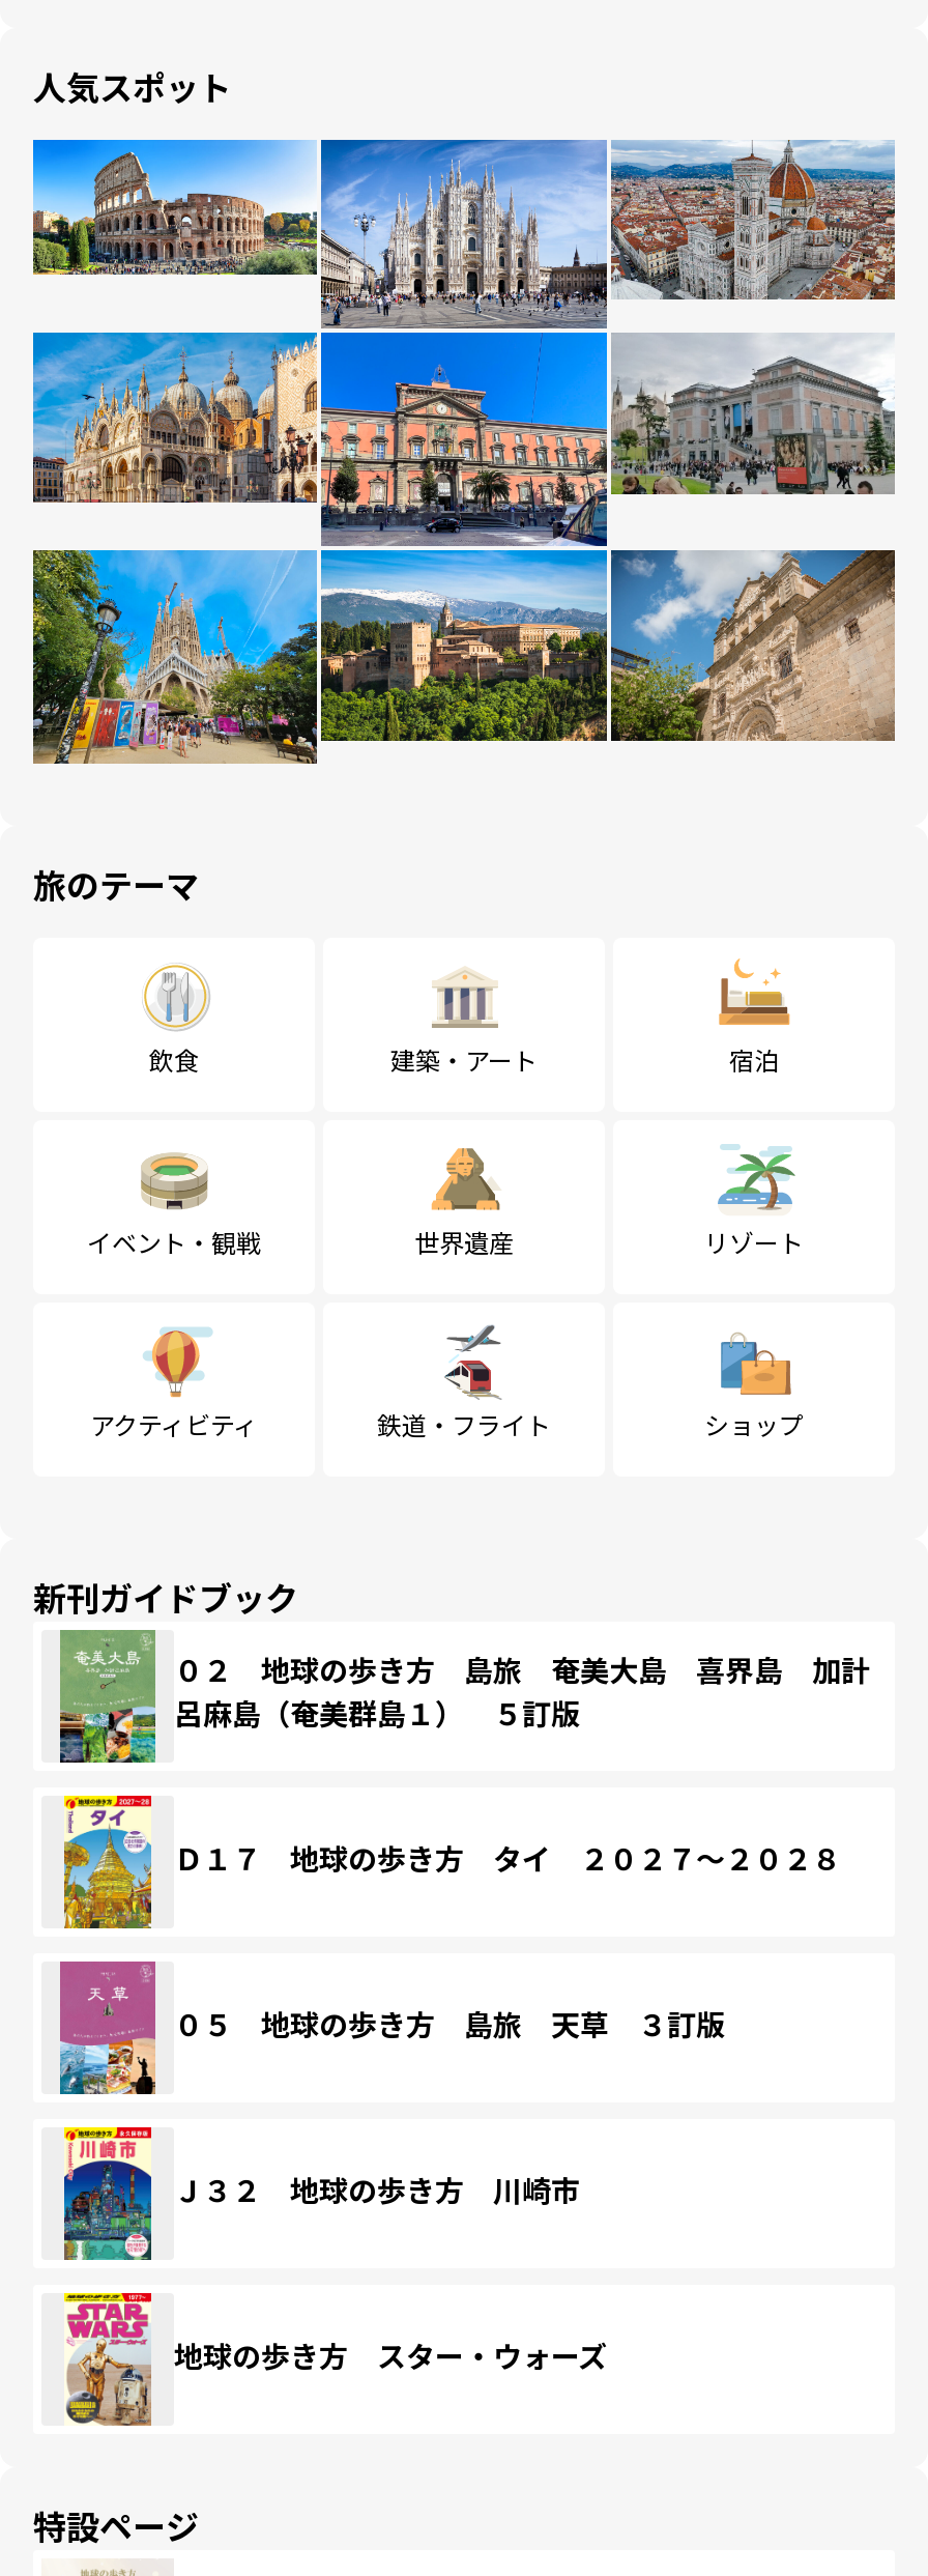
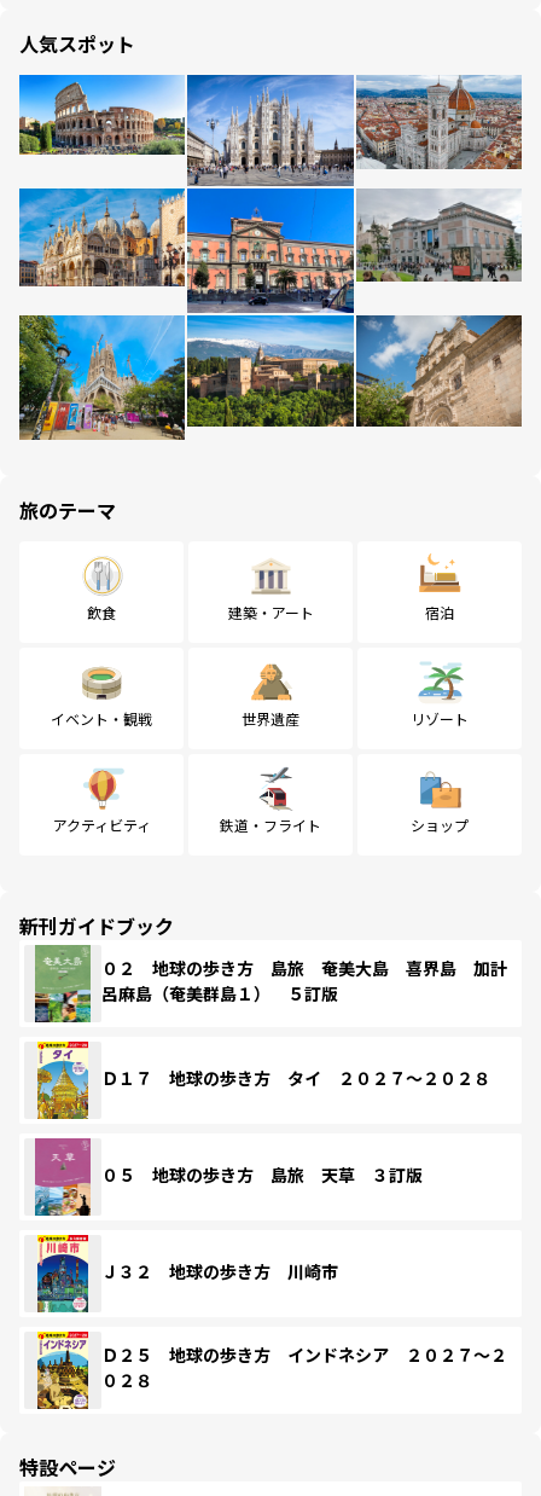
- [image]
- 地球の歩き方 スター・ウォーズ
+ [image]
+ Ｄ２５ 地球の歩き方 インドネシア ２０２７～２
+ ０２８
